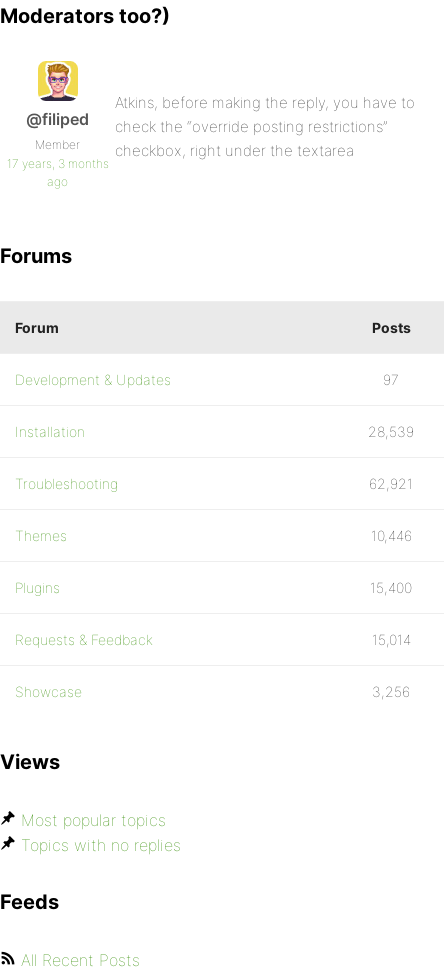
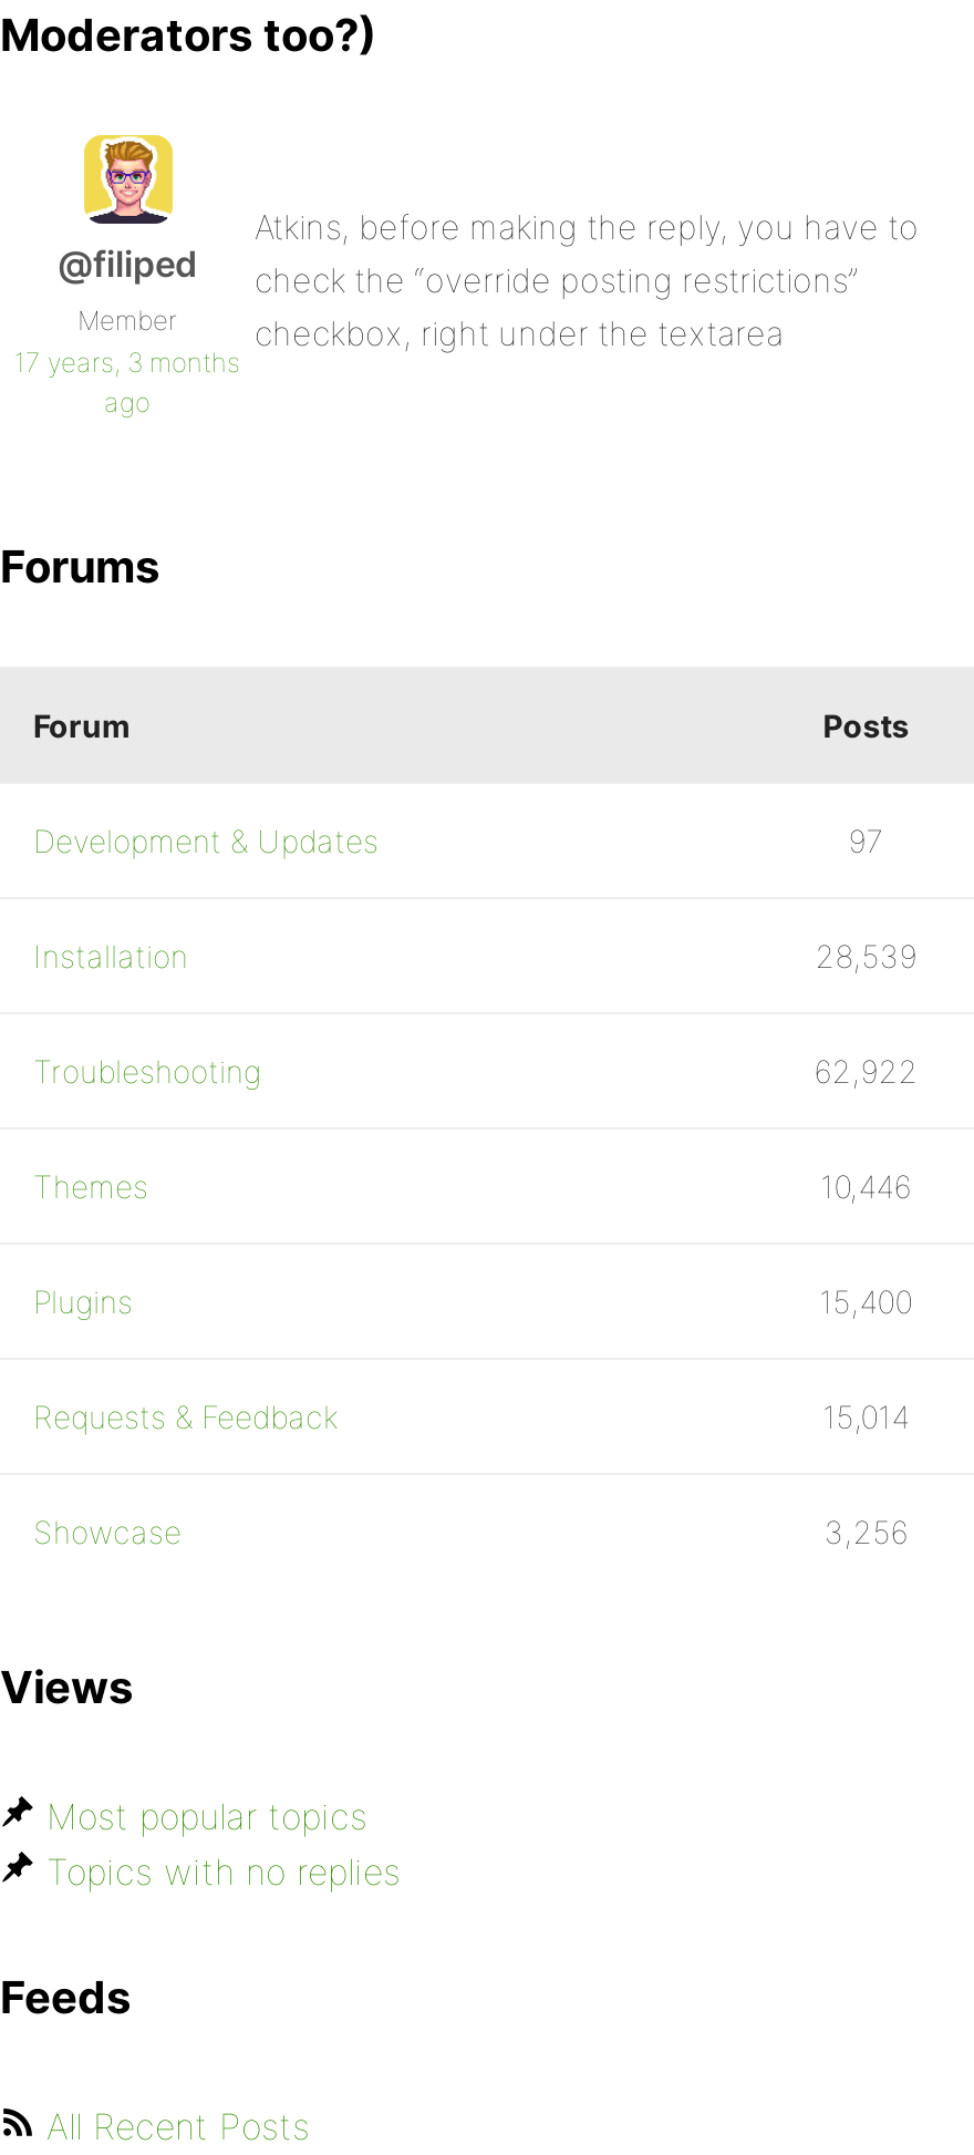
- 62,921
+ 62,922
